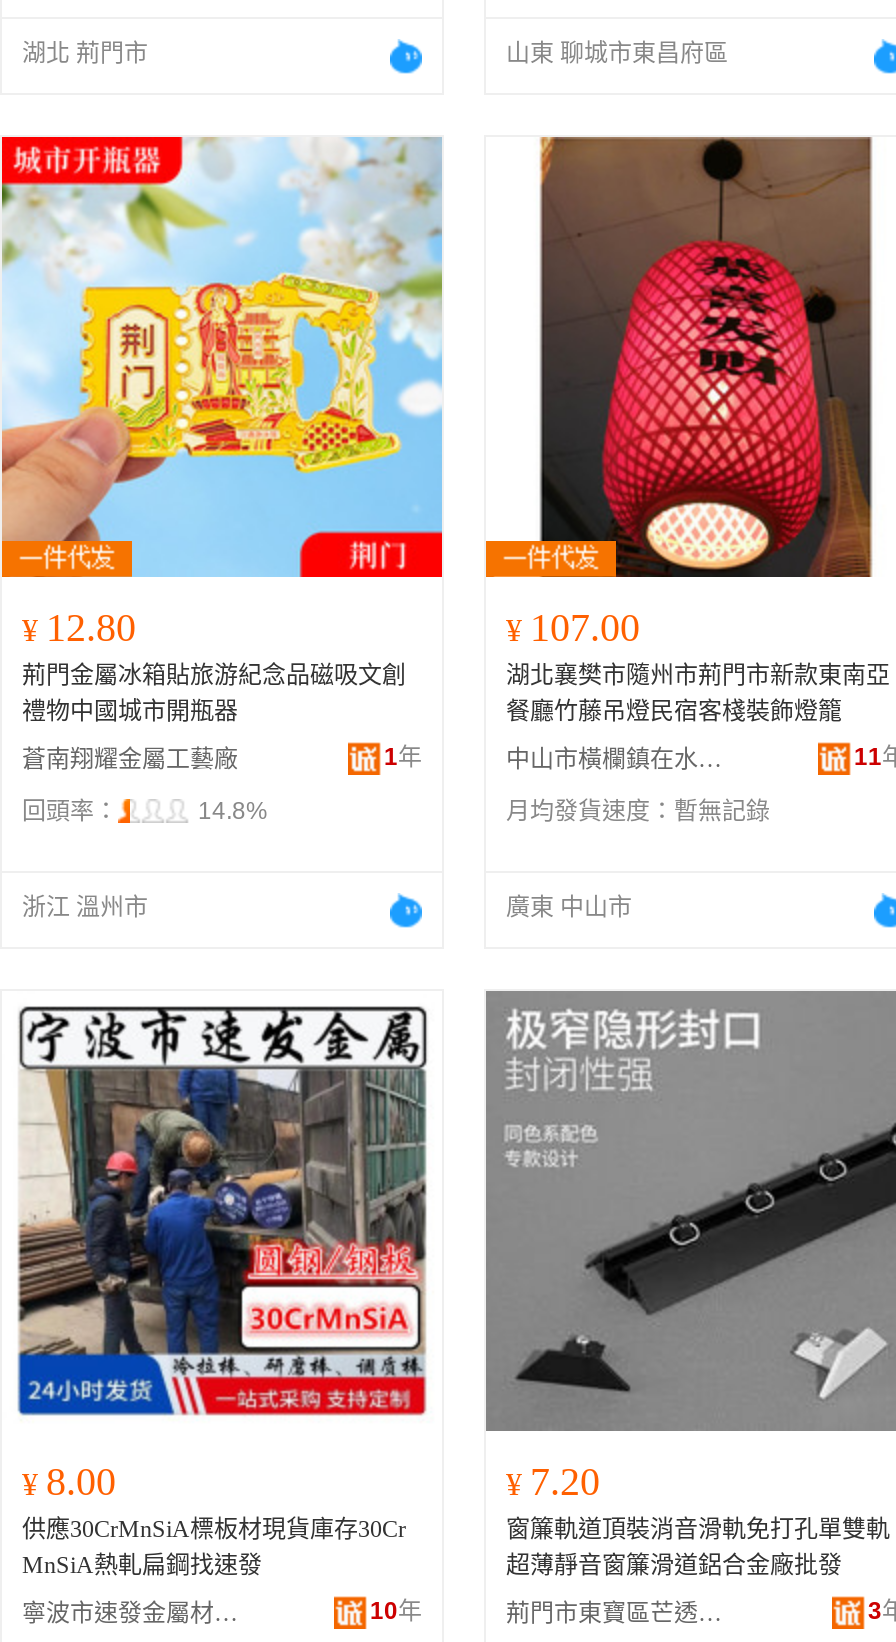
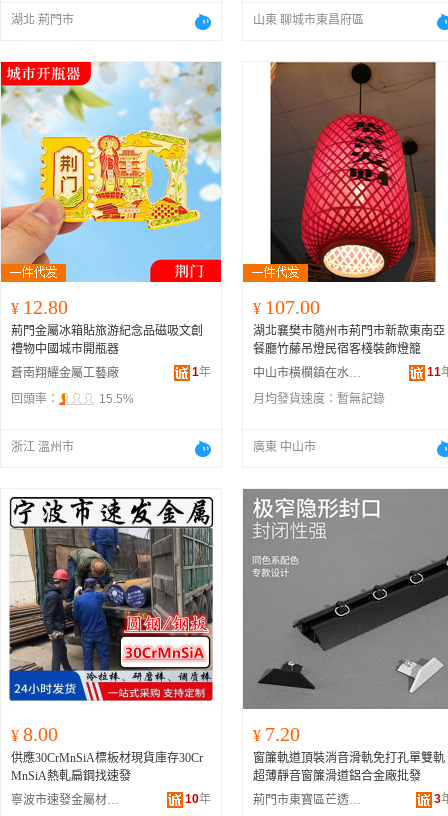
- 14.8%
+ 15.5%
